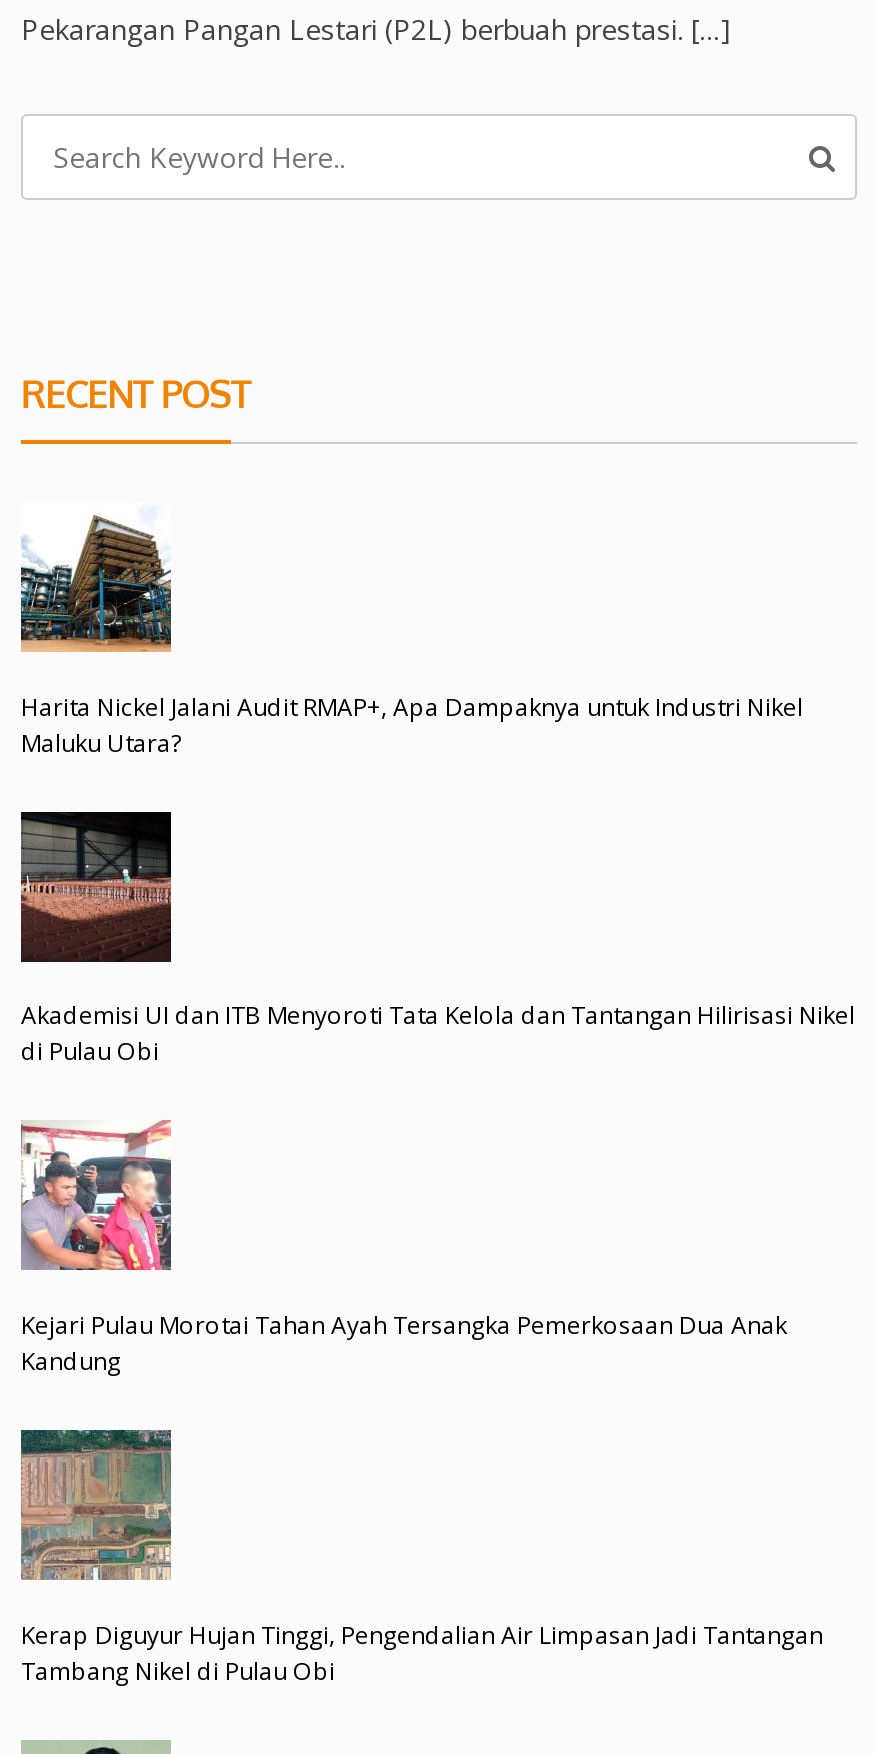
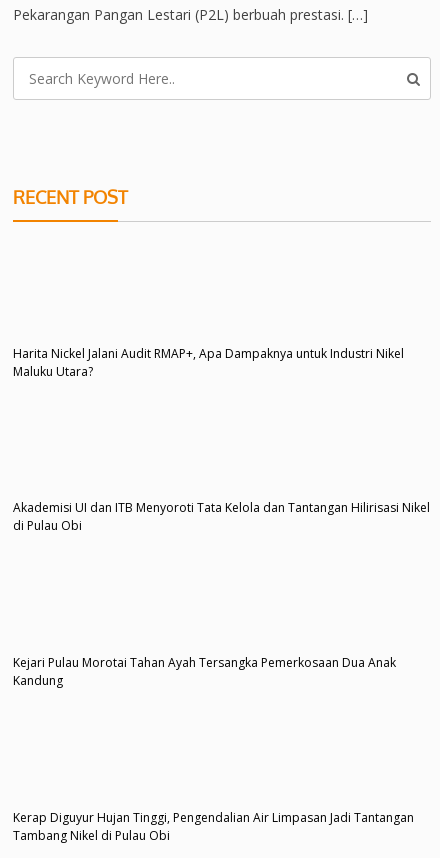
- [image]

- [image]

- [image]

- [image]
